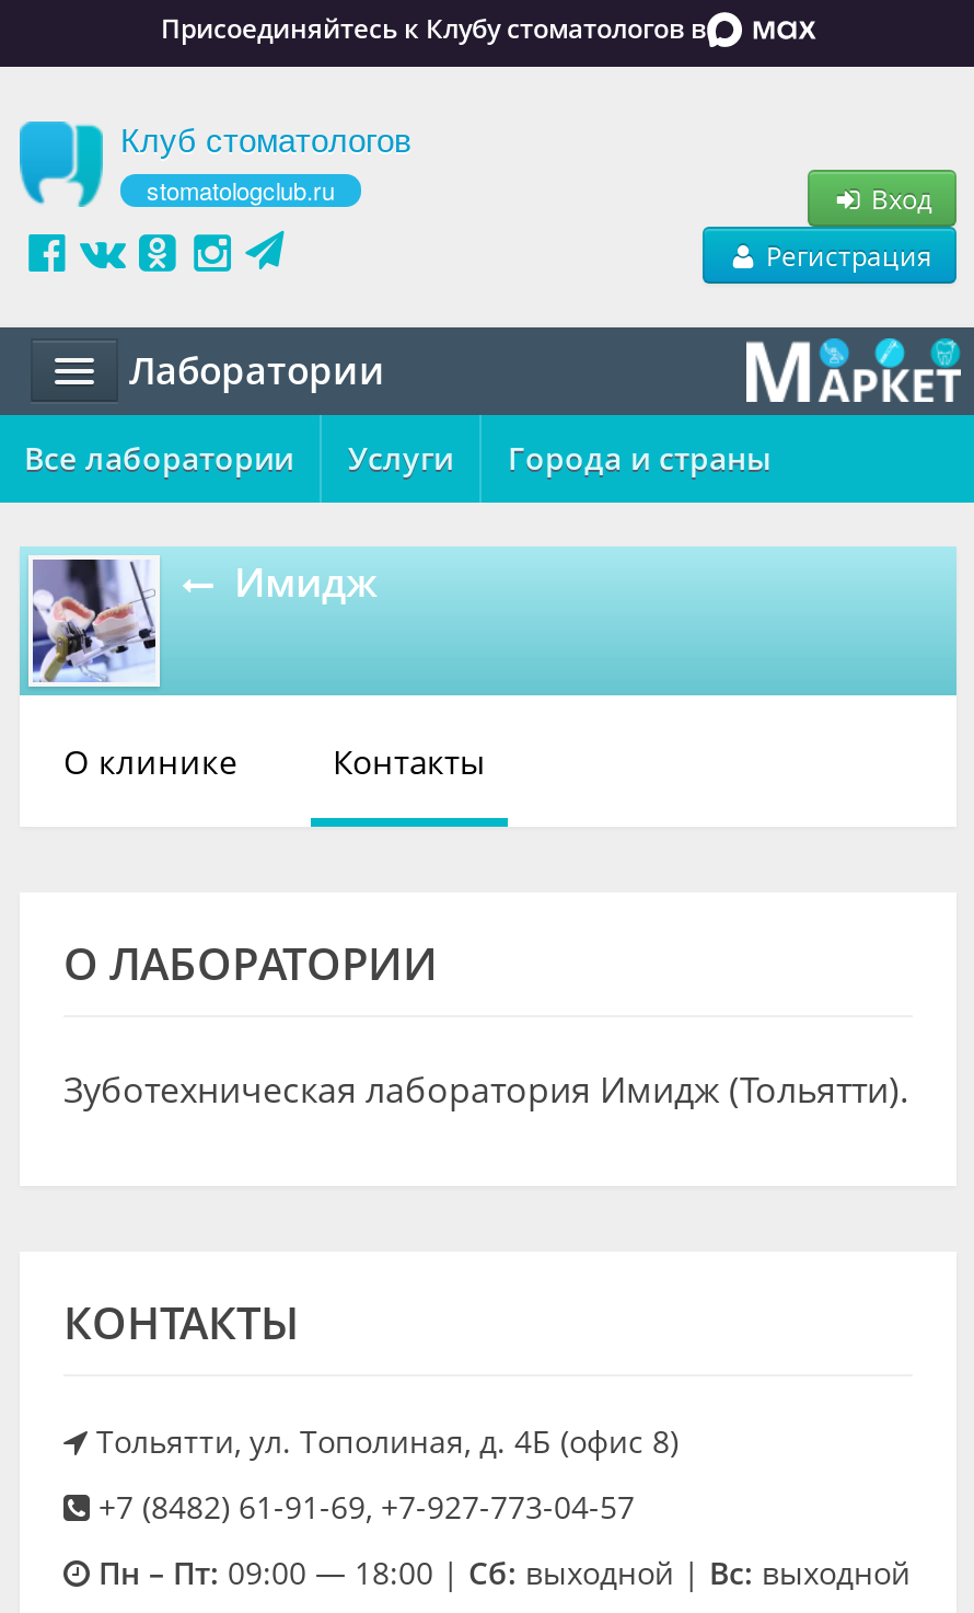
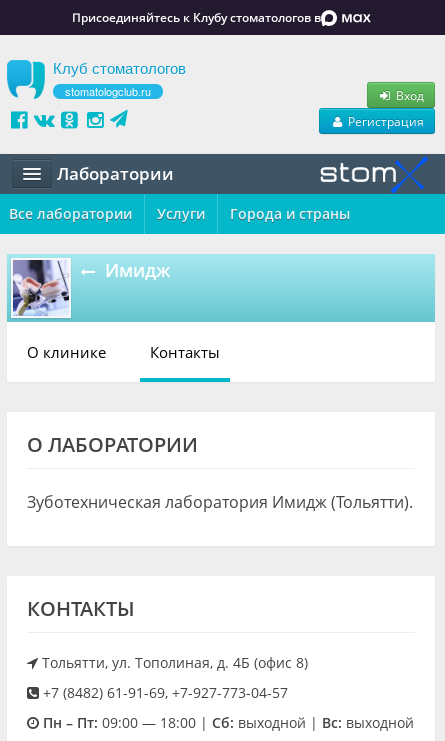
- [image]
+ [image]
